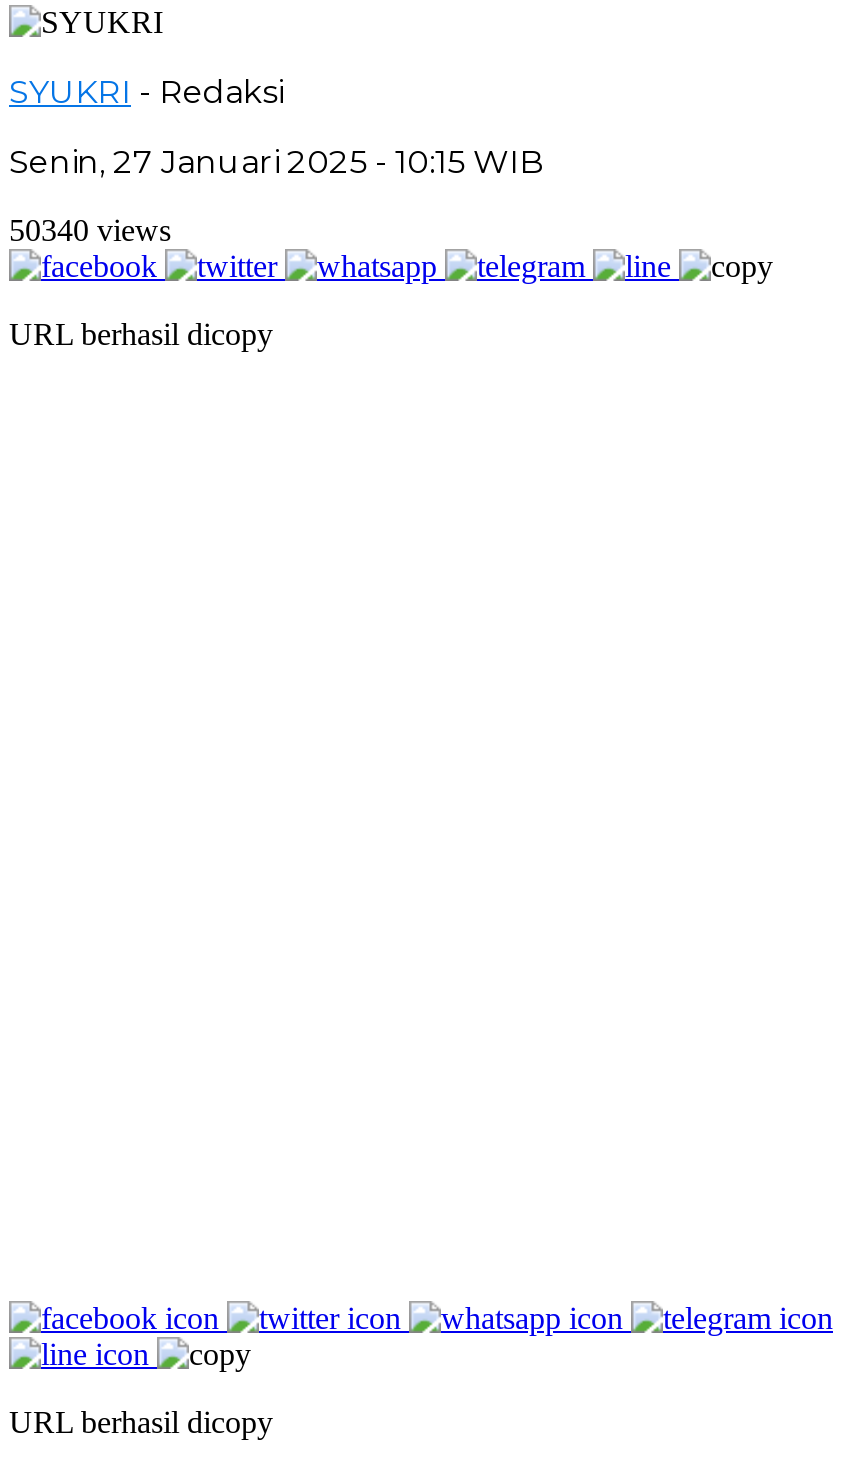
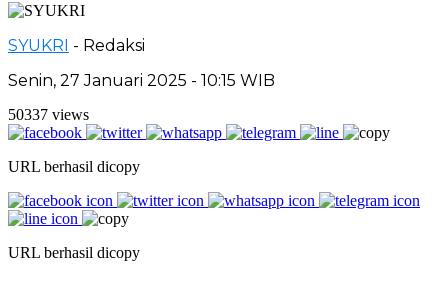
- 50340 views
+ 50337 views
